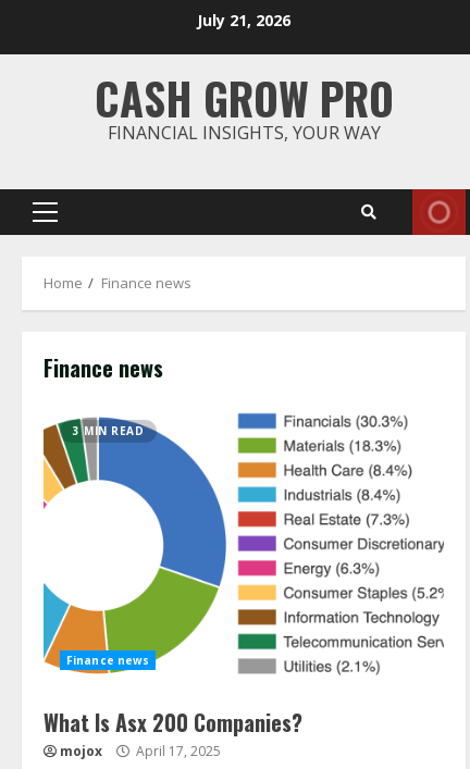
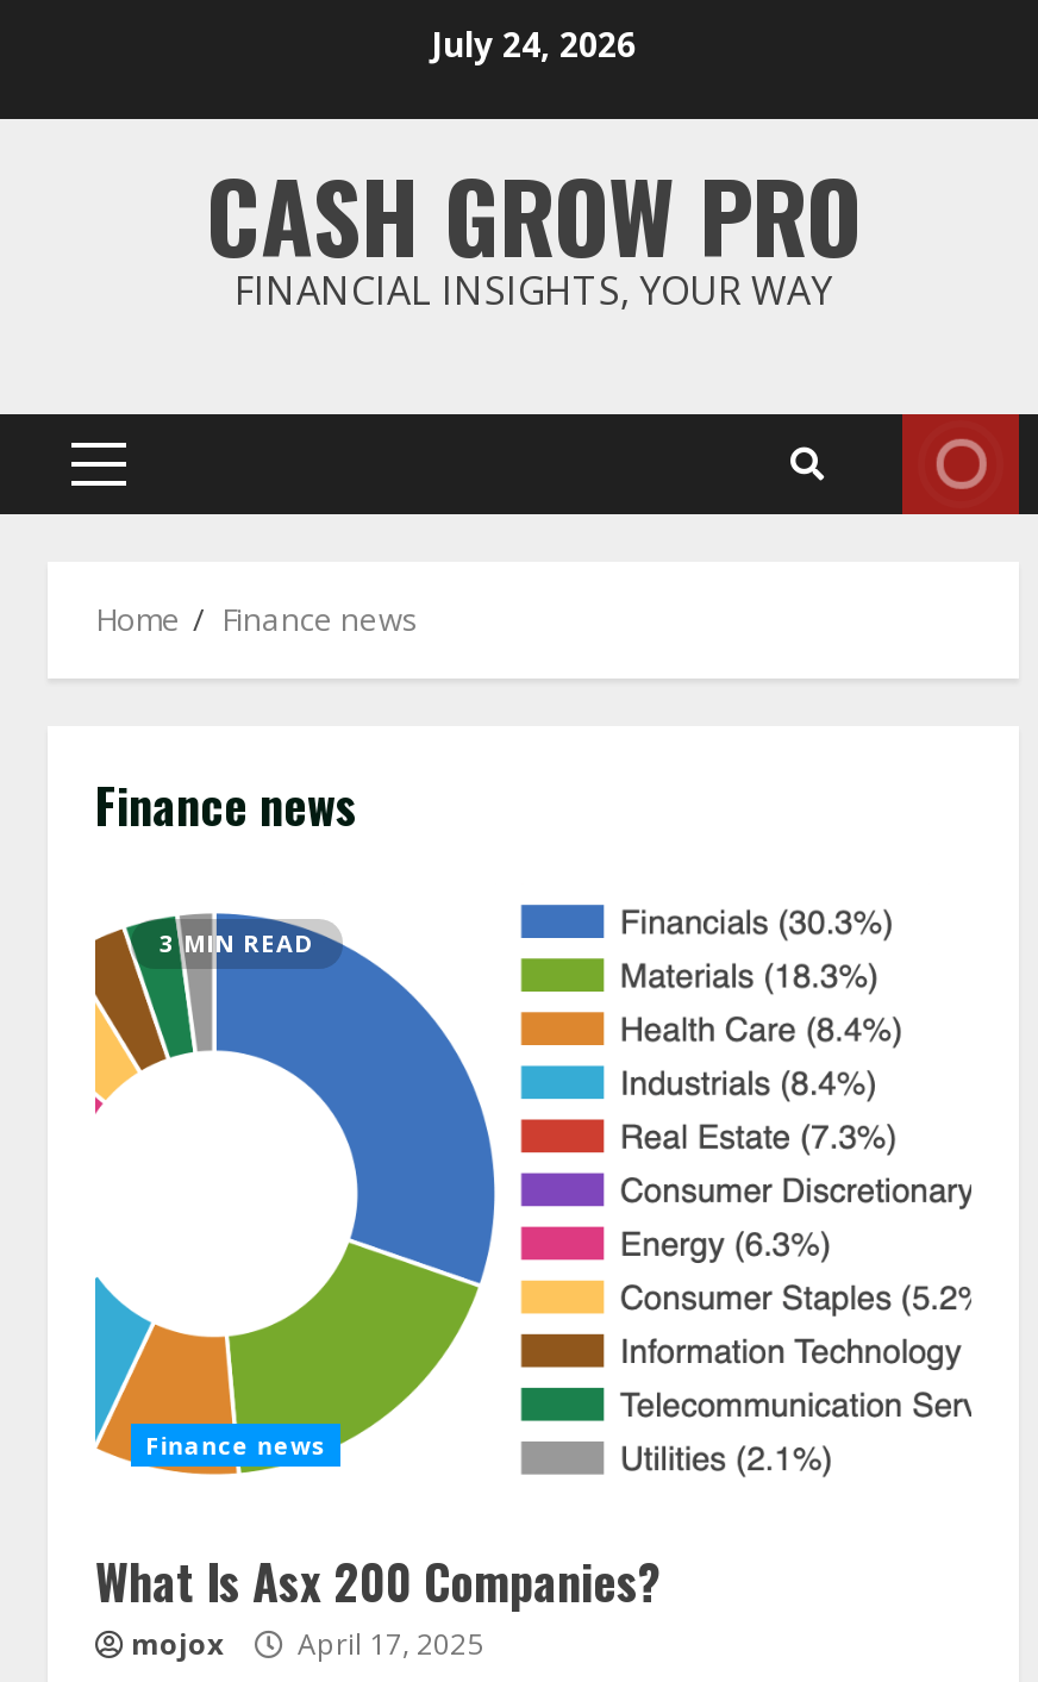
- July 21, 2026
+ July 24, 2026
